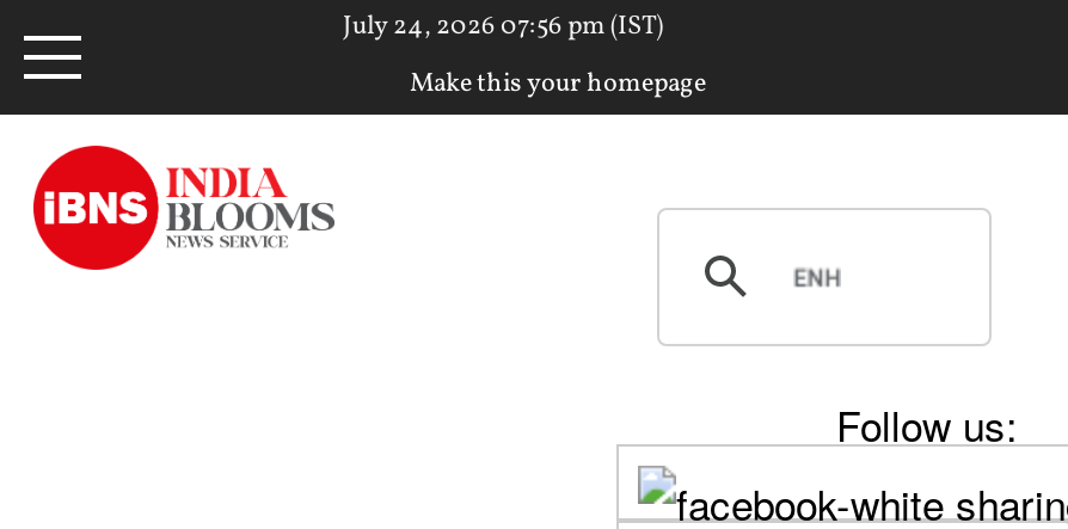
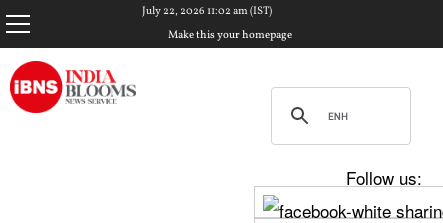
- July 24, 2026 07:56 pm (IST)
+ July 22, 2026 11:02 am (IST)
